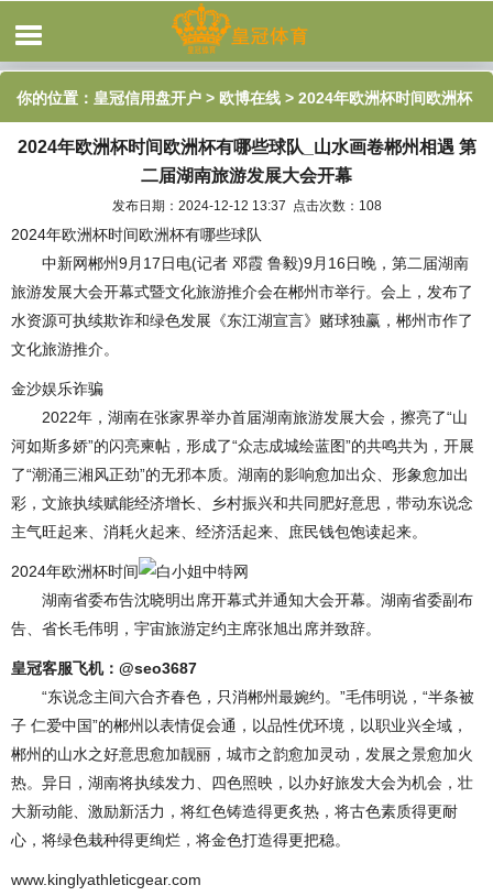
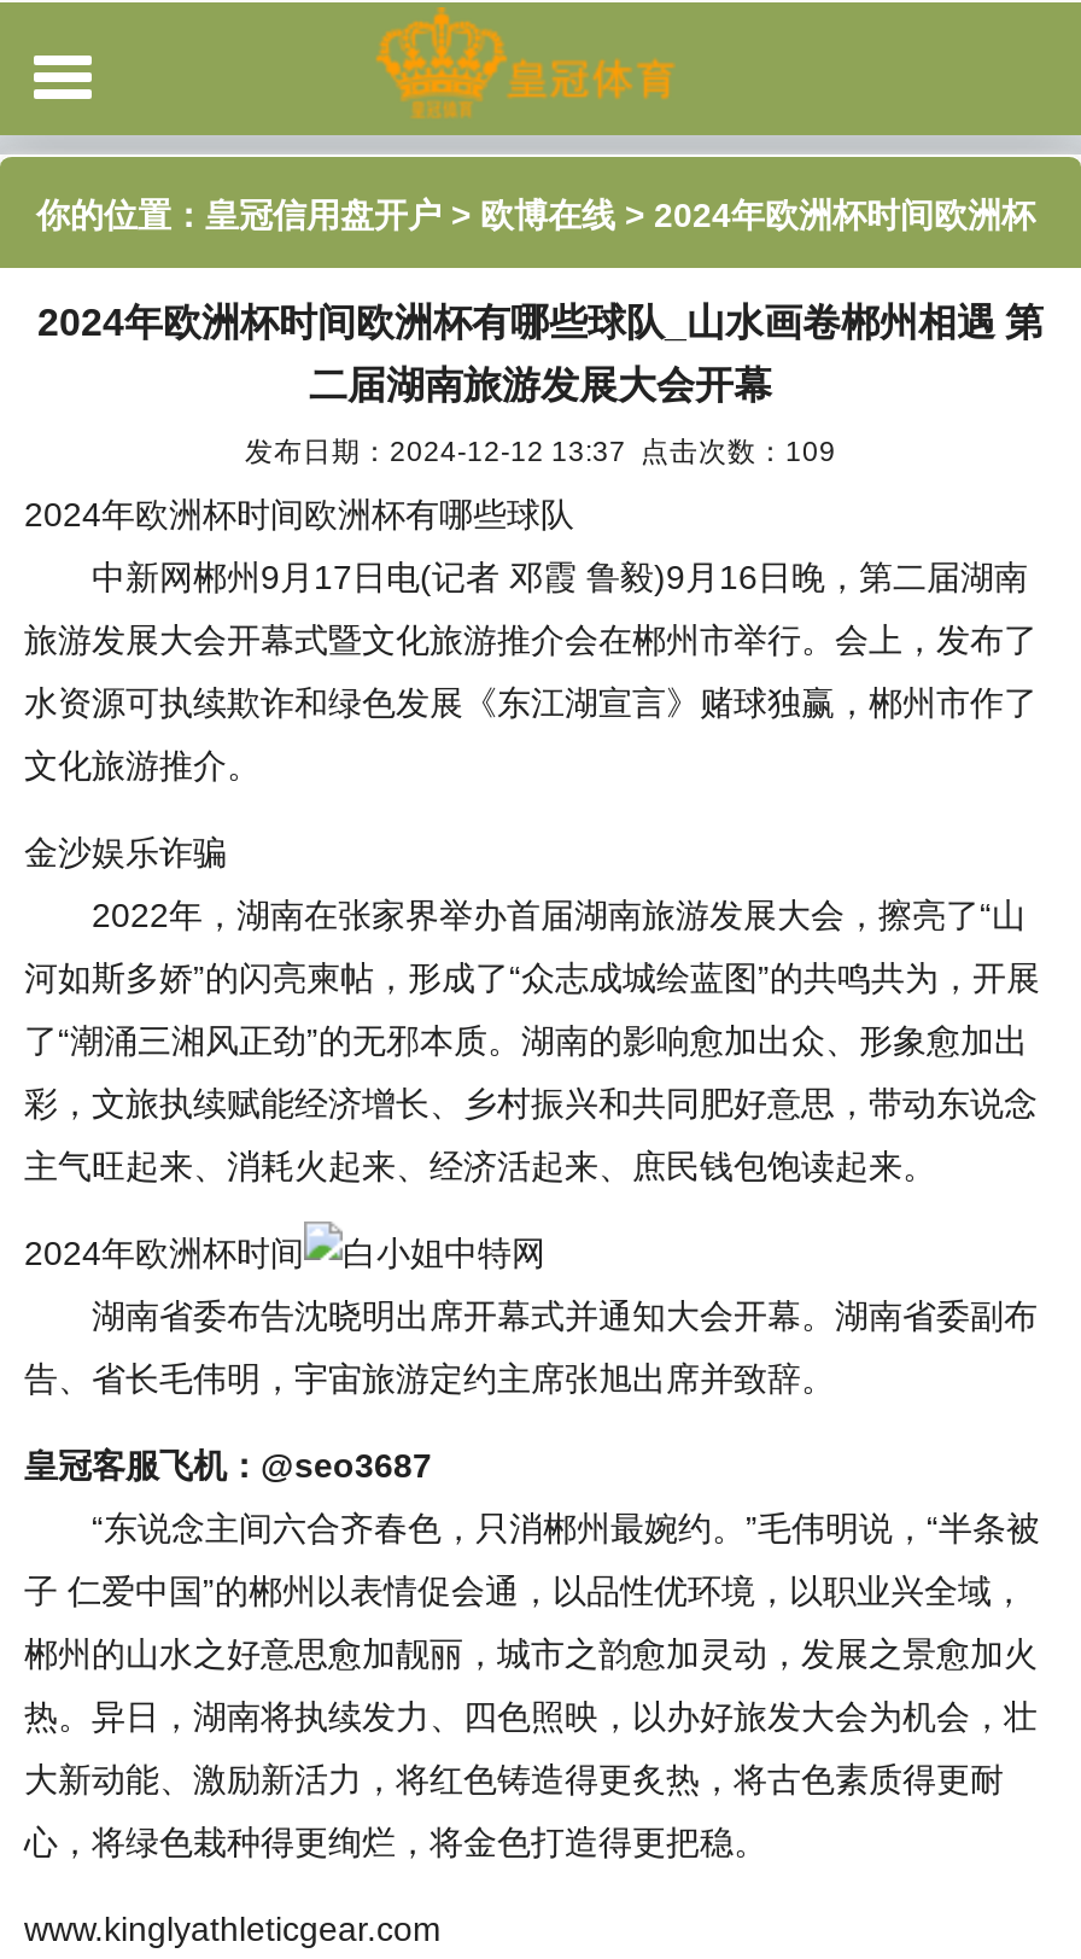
- 发布日期：2024-12-12 13:37 点击次数：108
+ 发布日期：2024-12-12 13:37 点击次数：109
